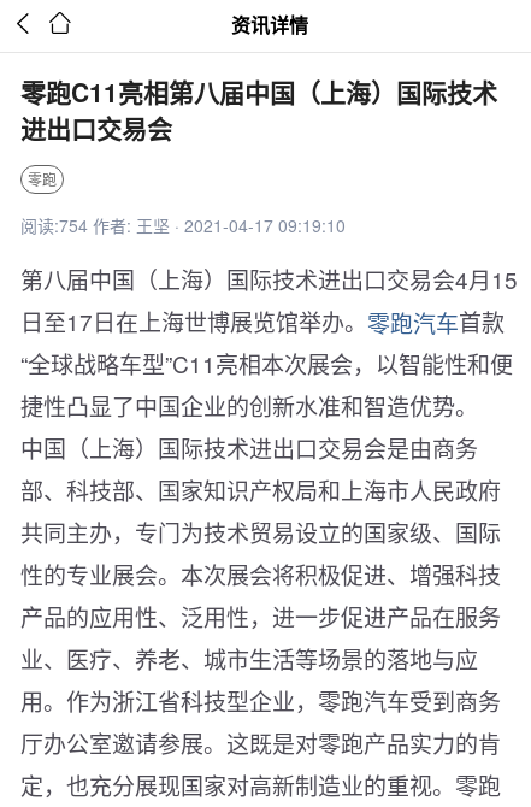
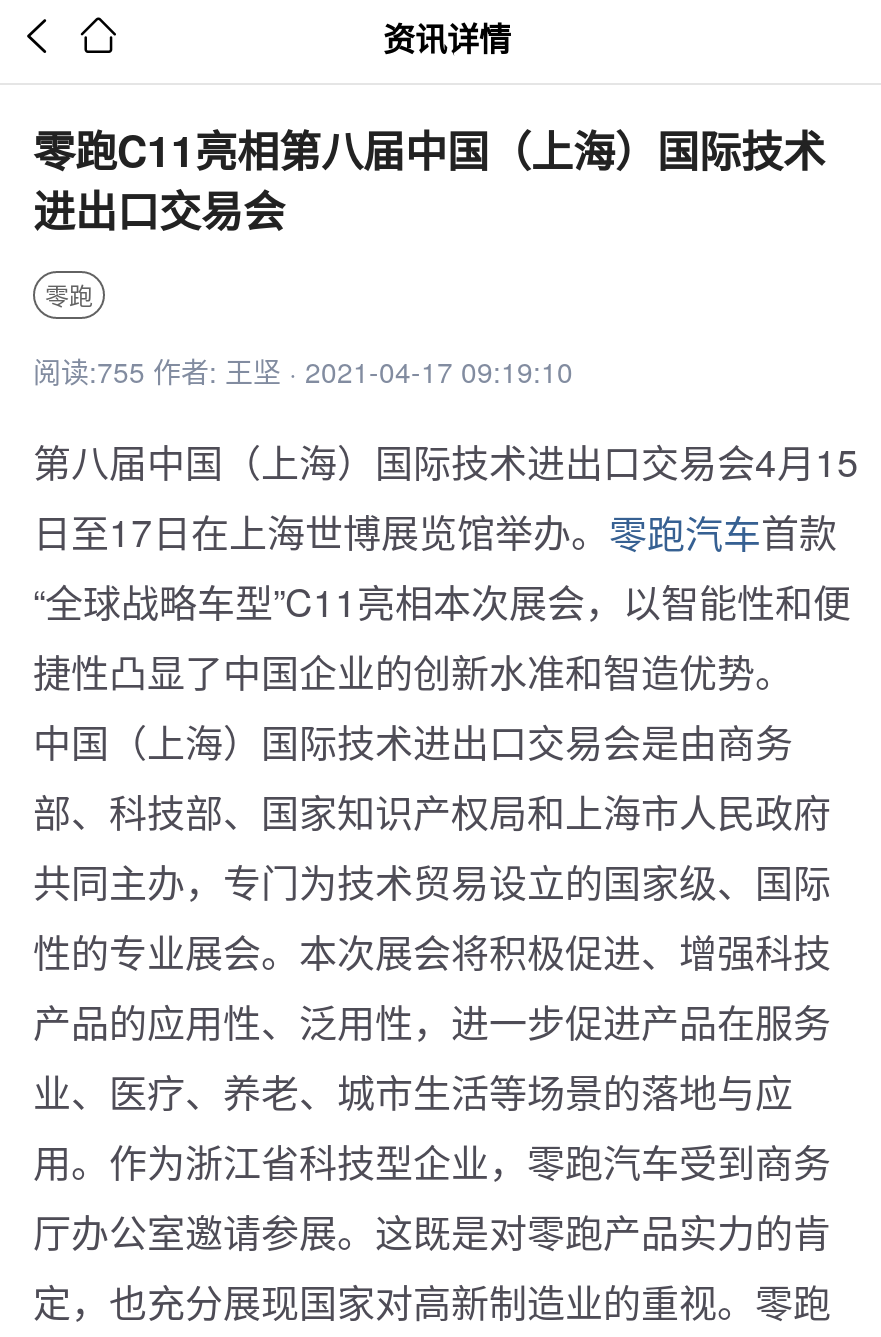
- 阅读:754 作者: 王坚 · 2021-04-17 09:19:10
+ 阅读:755 作者: 王坚 · 2021-04-17 09:19:10
